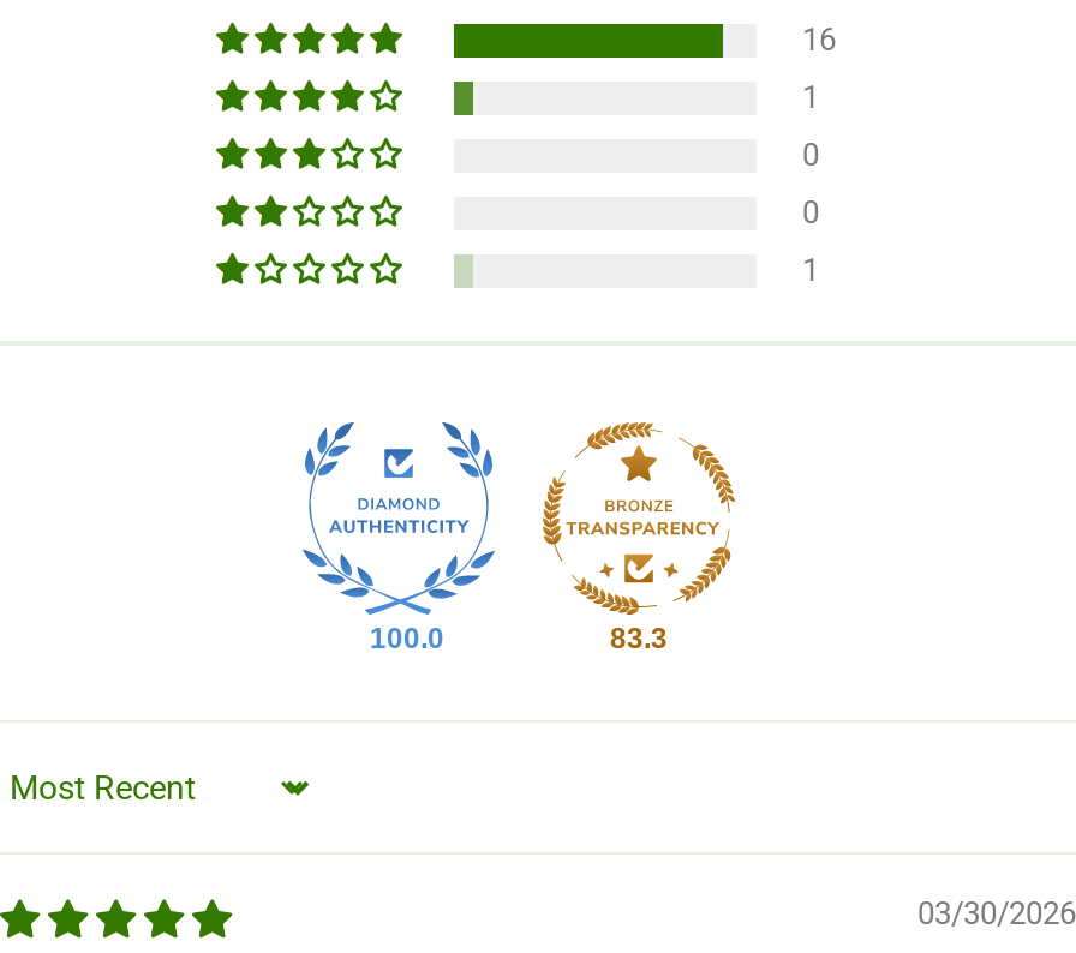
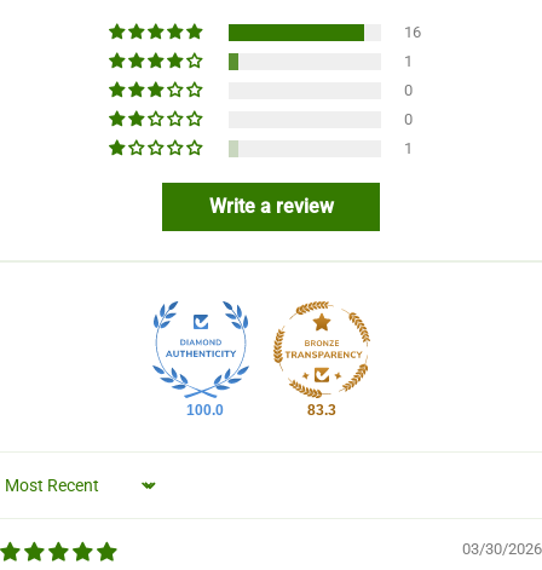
+ Write a review
